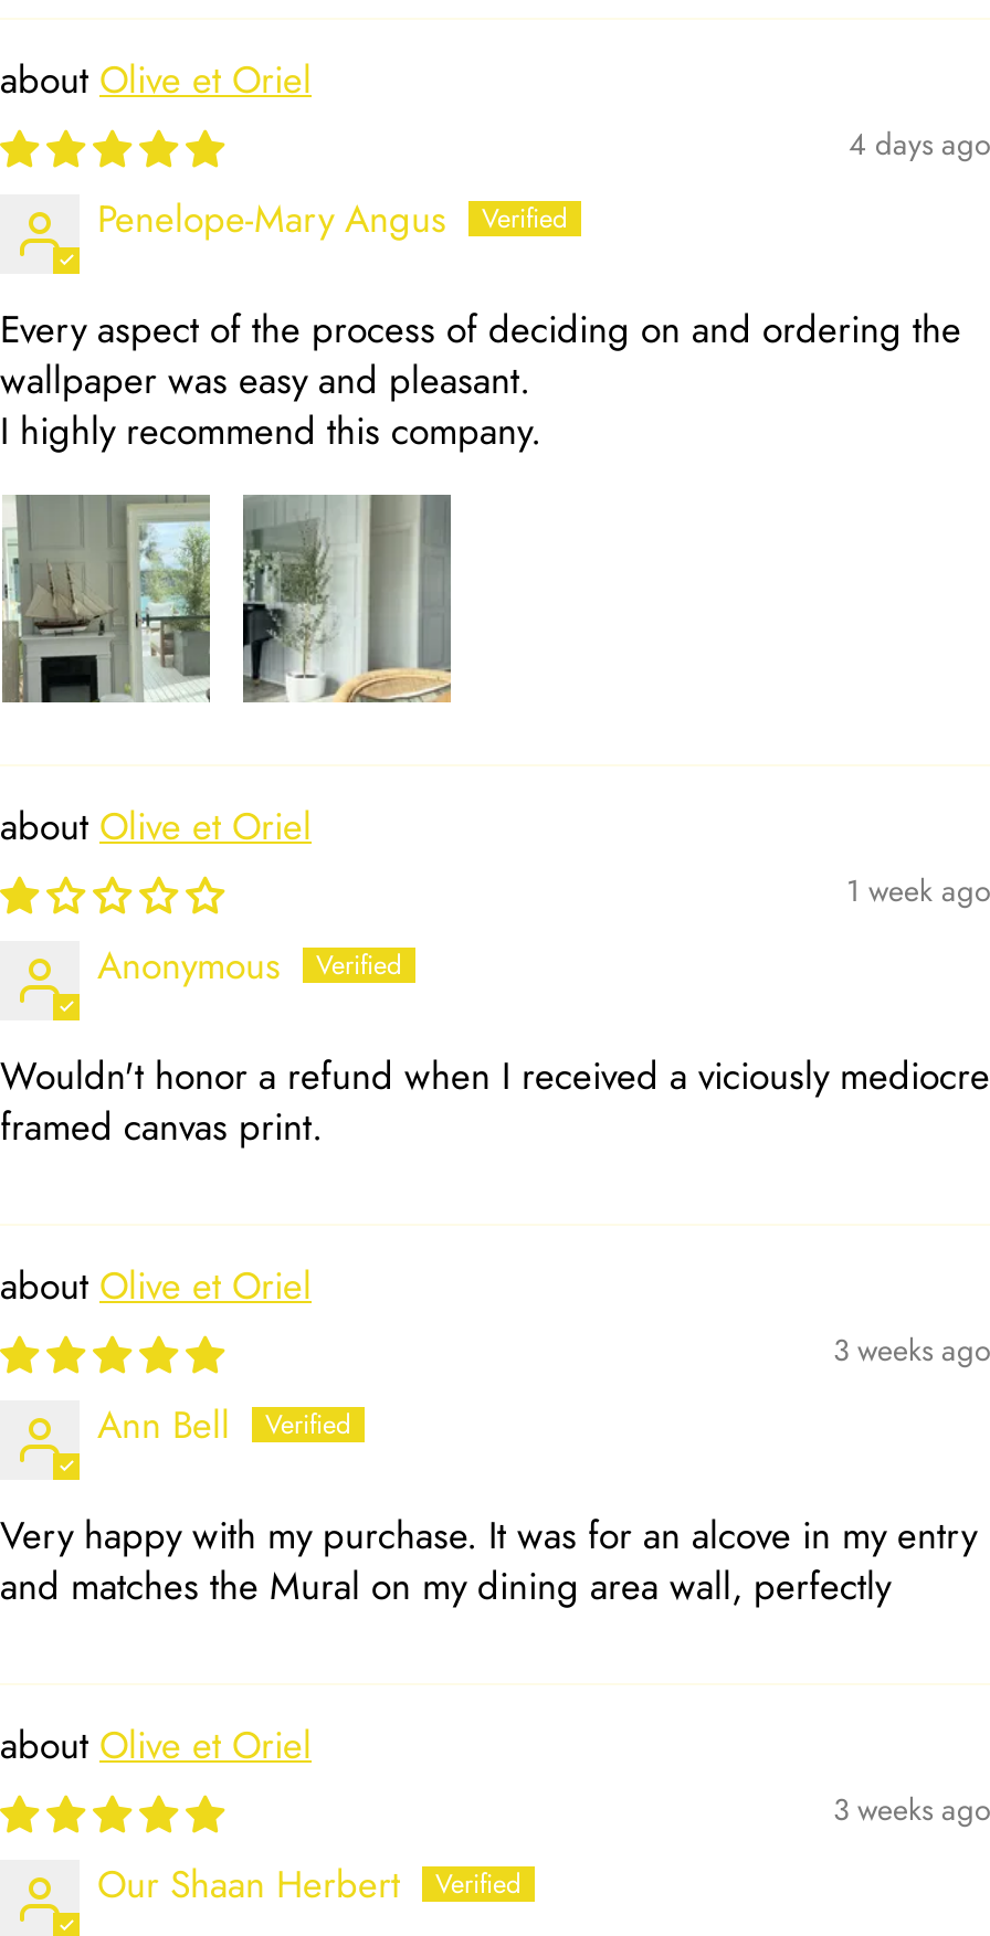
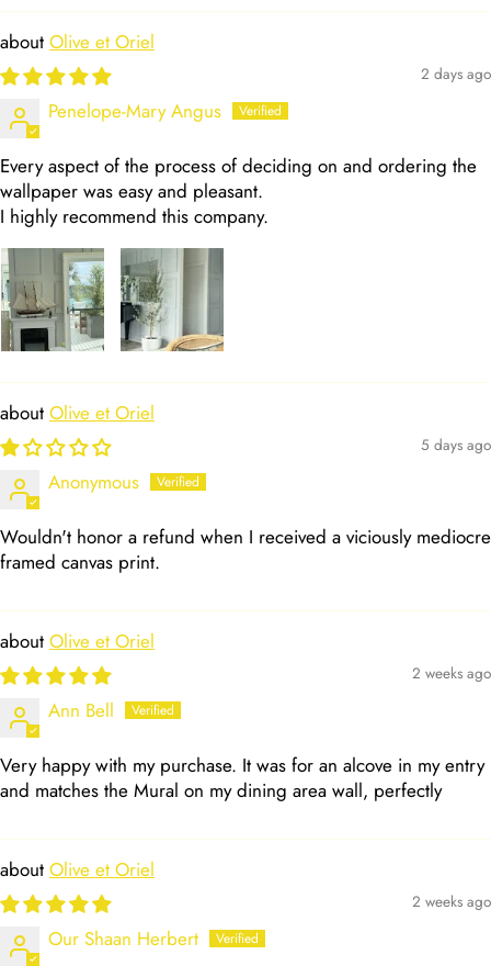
- 4 days ago
+ 2 days ago

- 1 week ago
+ 5 days ago

- 3 weeks ago
+ 2 weeks ago

- 3 weeks ago
+ 2 weeks ago
